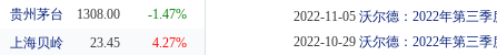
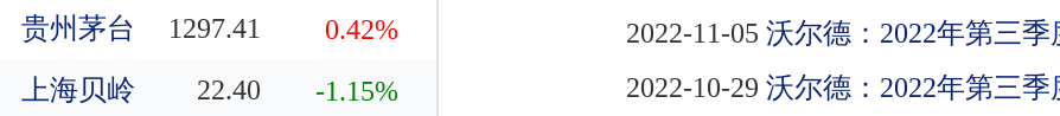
- 1308.00
+ 1297.41

- -1.47%
+ 0.42%

- 23.45
+ 22.40

- 4.27%
+ -1.15%
